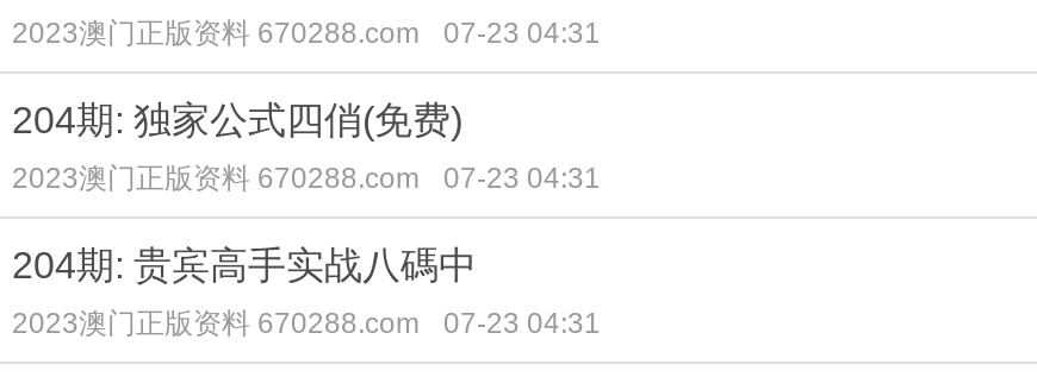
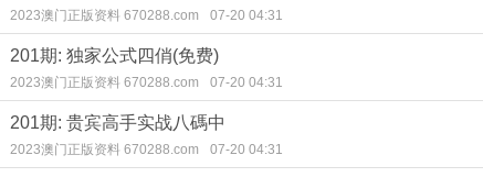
- 2023澳门正版资料 670288.com 07-23 04:31
+ 2023澳门正版资料 670288.com 07-20 04:31

- 204期: 独家公式四俏(免费)
+ 201期: 独家公式四俏(免费)

- 2023澳门正版资料 670288.com 07-23 04:31
+ 2023澳门正版资料 670288.com 07-20 04:31

- 204期: 贵宾高手实战八碼中
+ 201期: 贵宾高手实战八碼中

- 2023澳门正版资料 670288.com 07-23 04:31
+ 2023澳门正版资料 670288.com 07-20 04:31
